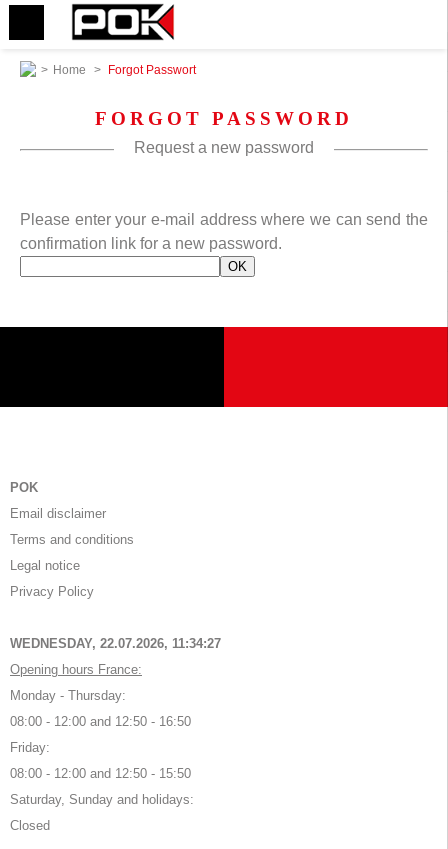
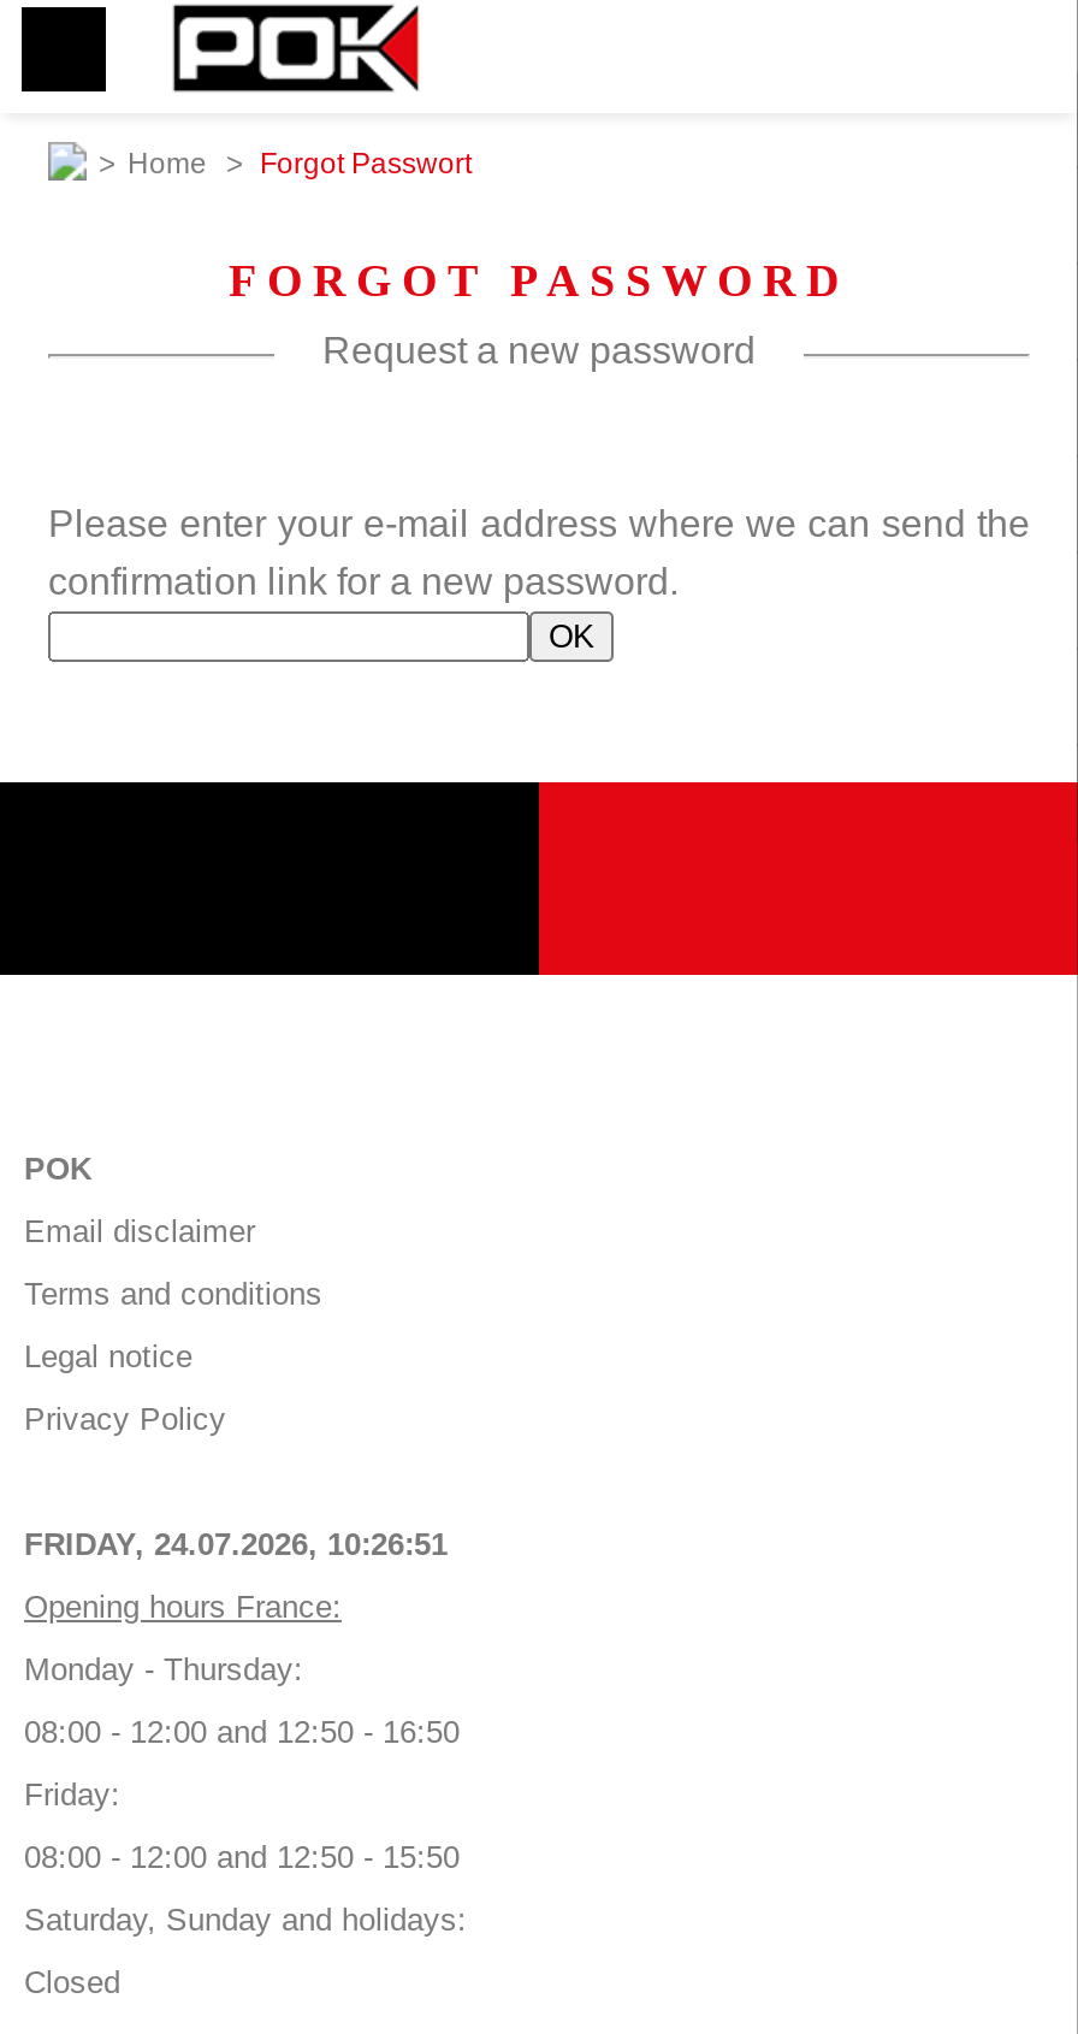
- WEDNESDAY, 22.07.2026, 11:34:27
+ FRIDAY, 24.07.2026, 10:26:51
